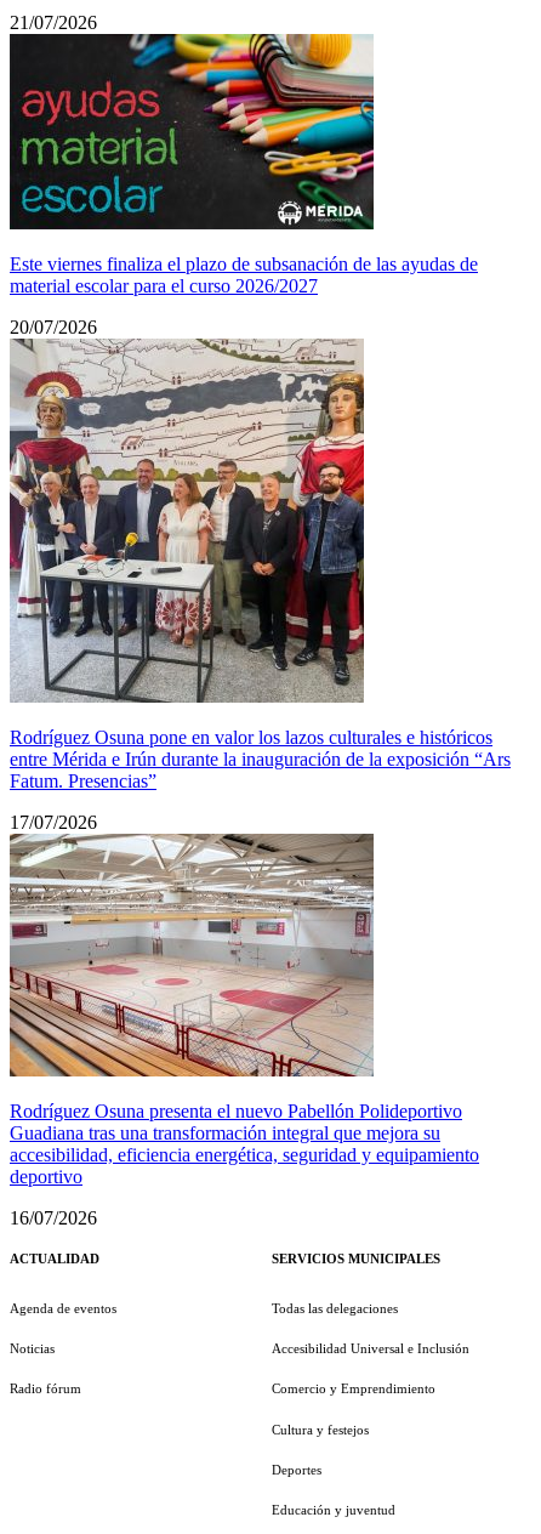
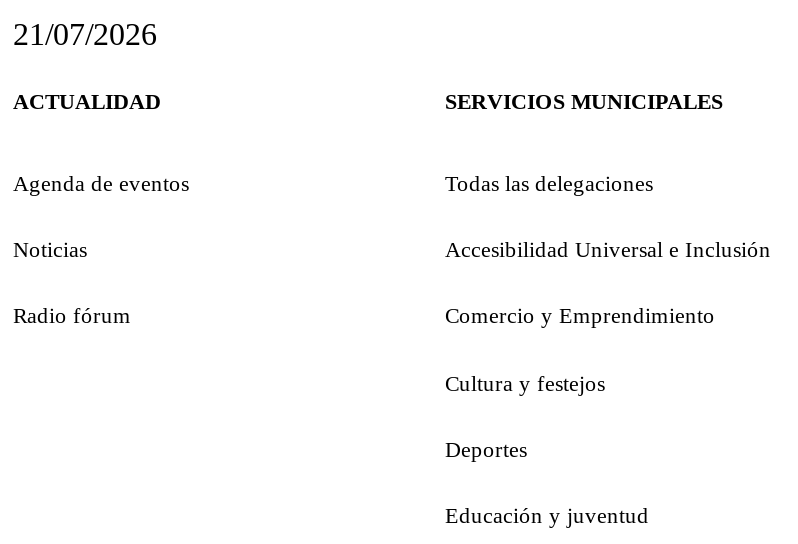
- [image]
- Este viernes finaliza el plazo de subsanación de las ayudas de
- material escolar para el curso 2026/2027
- 20/07/2026

- [image]
- Rodríguez Osuna pone en valor los lazos culturales e históricos
- entre Mérida e Irún durante la inauguración de la exposición “Ars
- Fatum. Presencias”
- 17/07/2026

- [image]
- Rodríguez Osuna presenta el nuevo Pabellón Polideportivo
- Guadiana tras una transformación integral que mejora su
- accesibilidad, eficiencia energética, seguridad y equipamiento
- deportivo
- 16/07/2026
